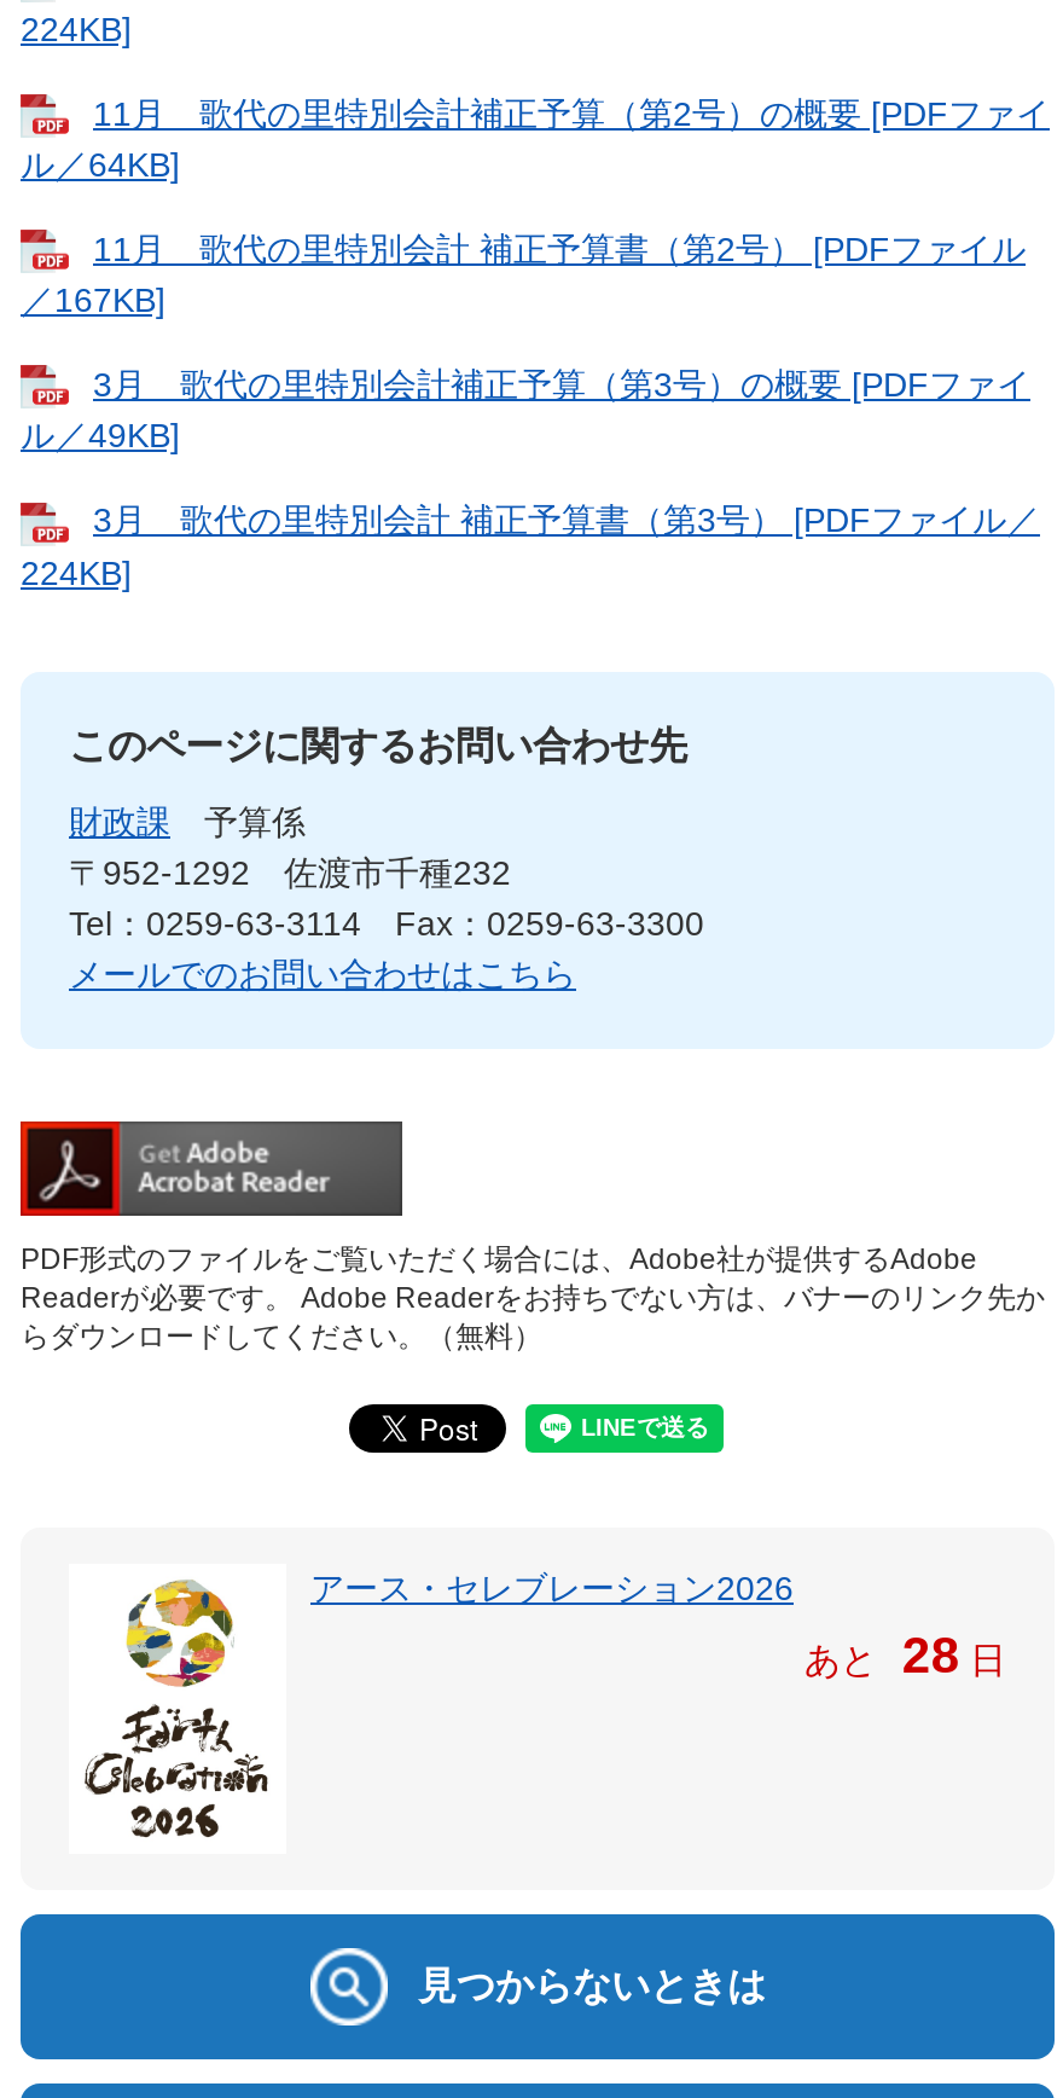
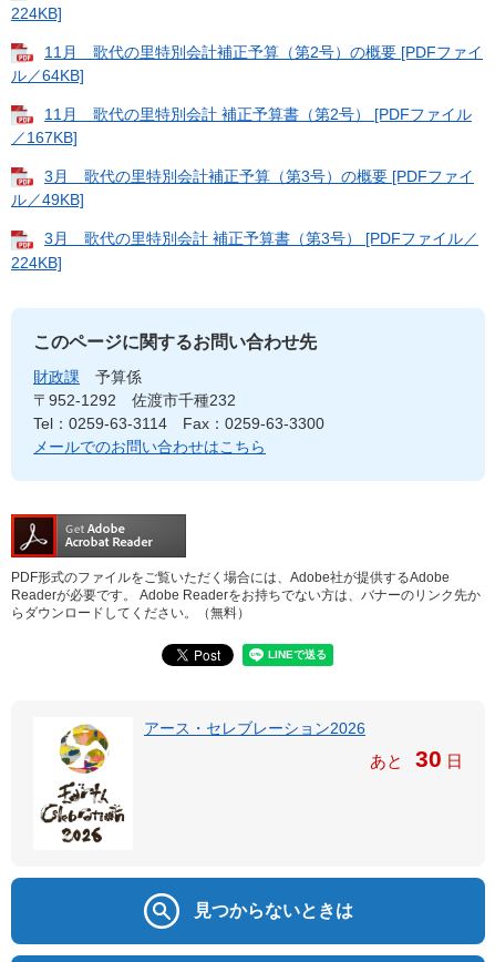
- あと 28 日
+ あと 30 日
